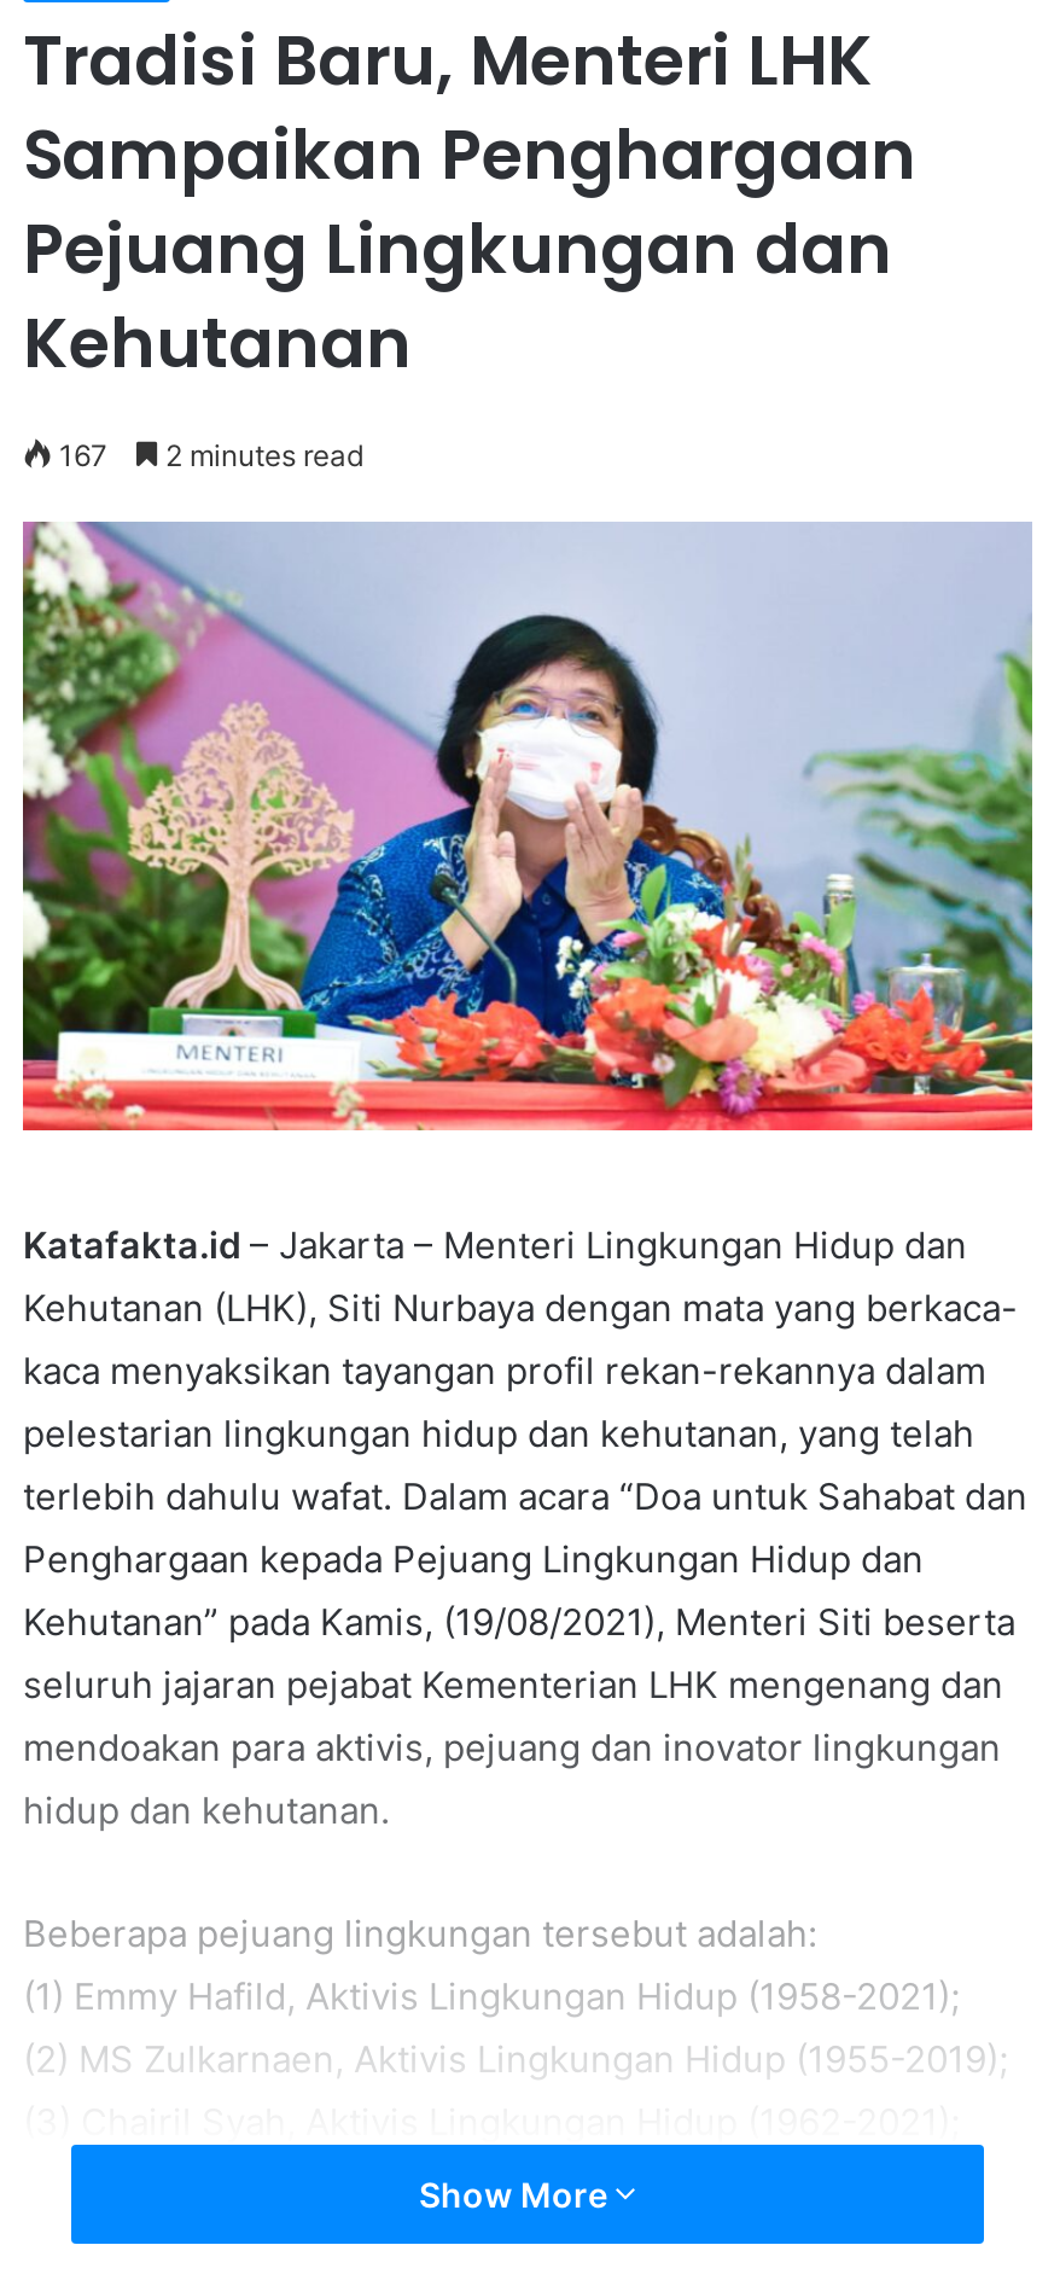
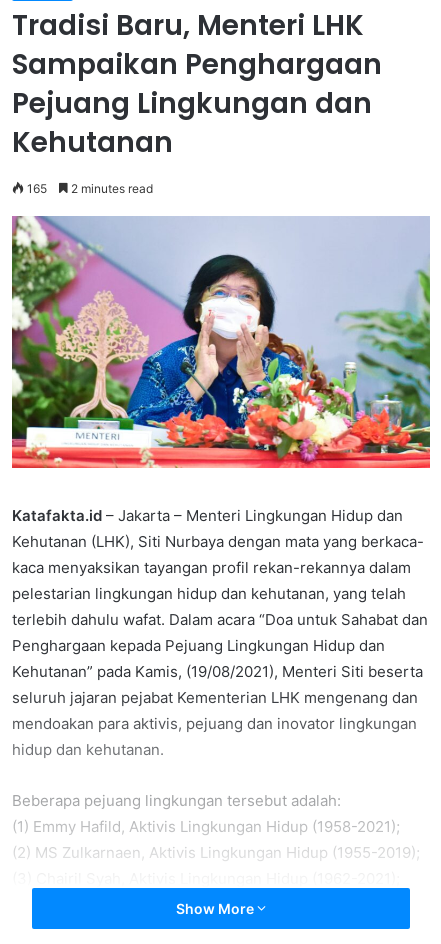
- 167 2 minutes read
+ 165 2 minutes read
